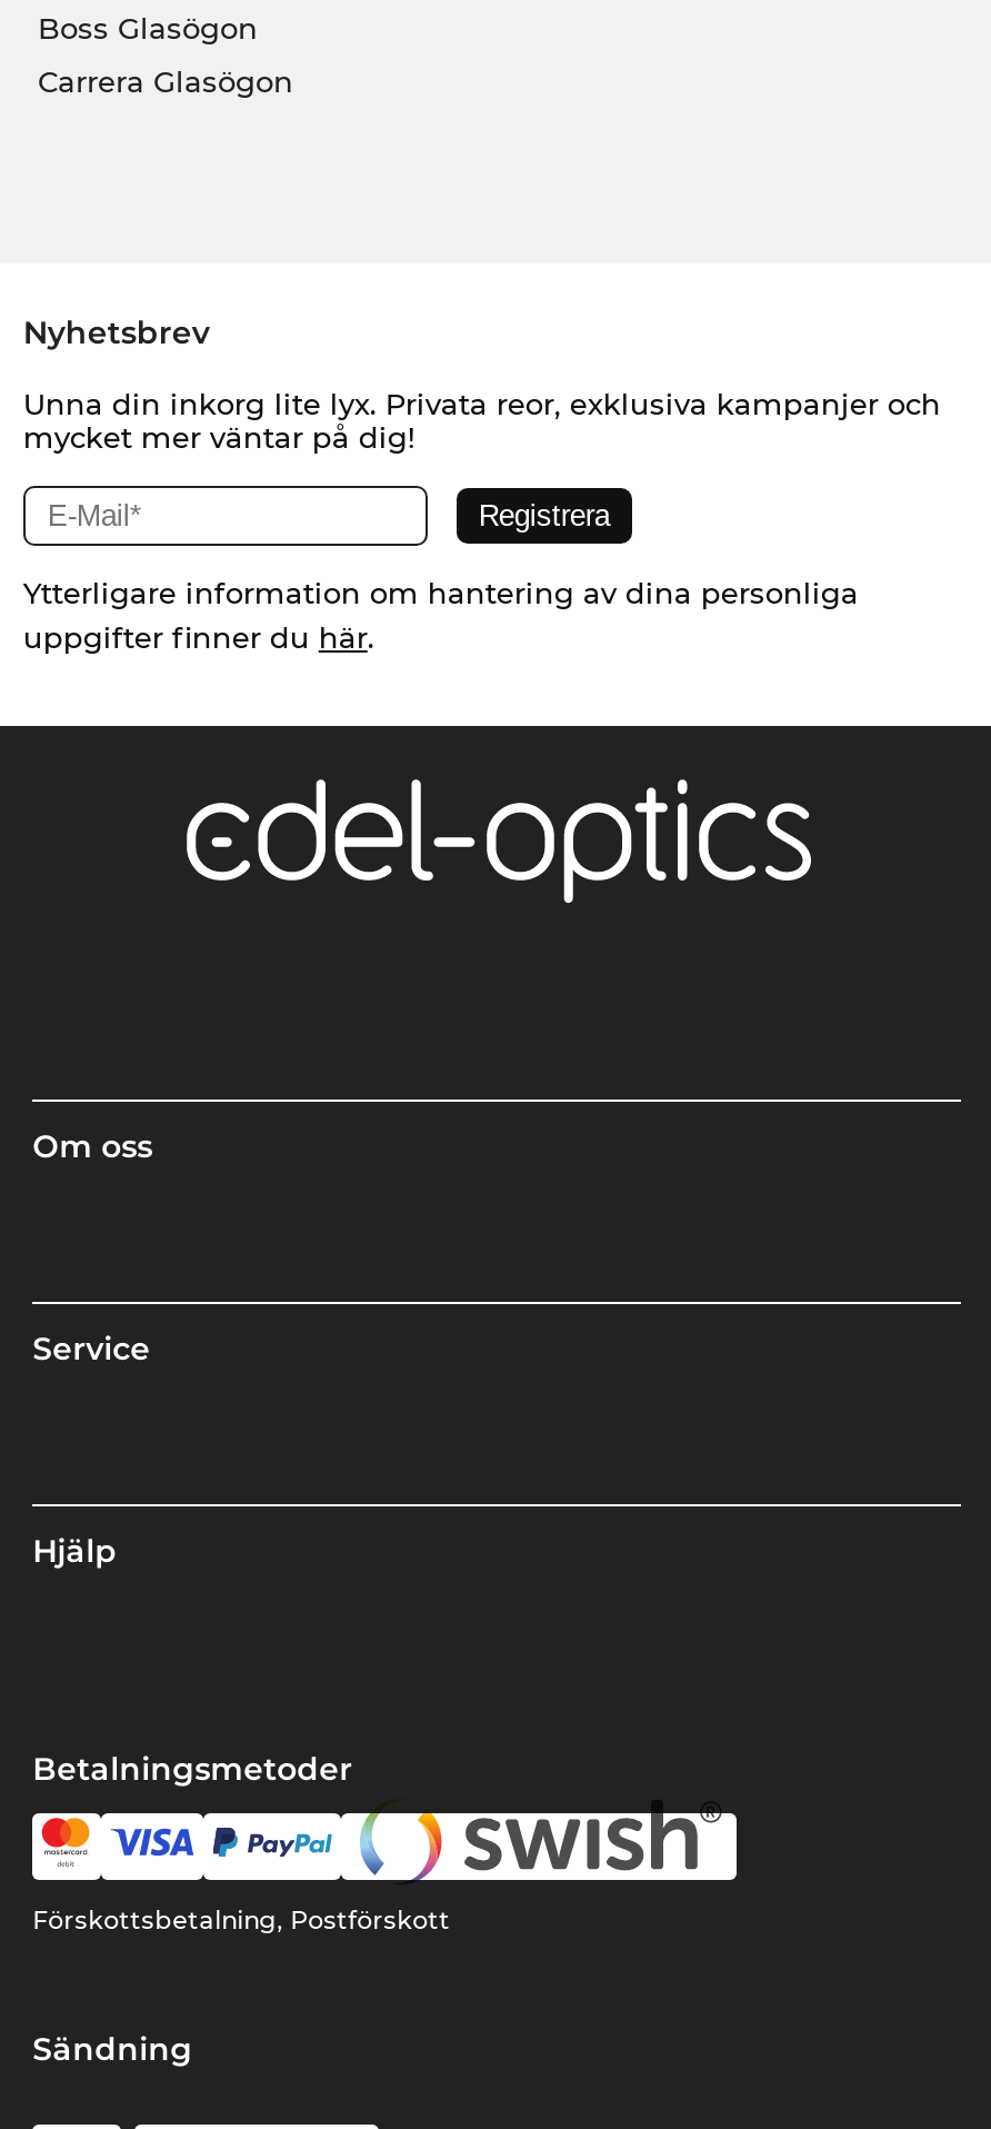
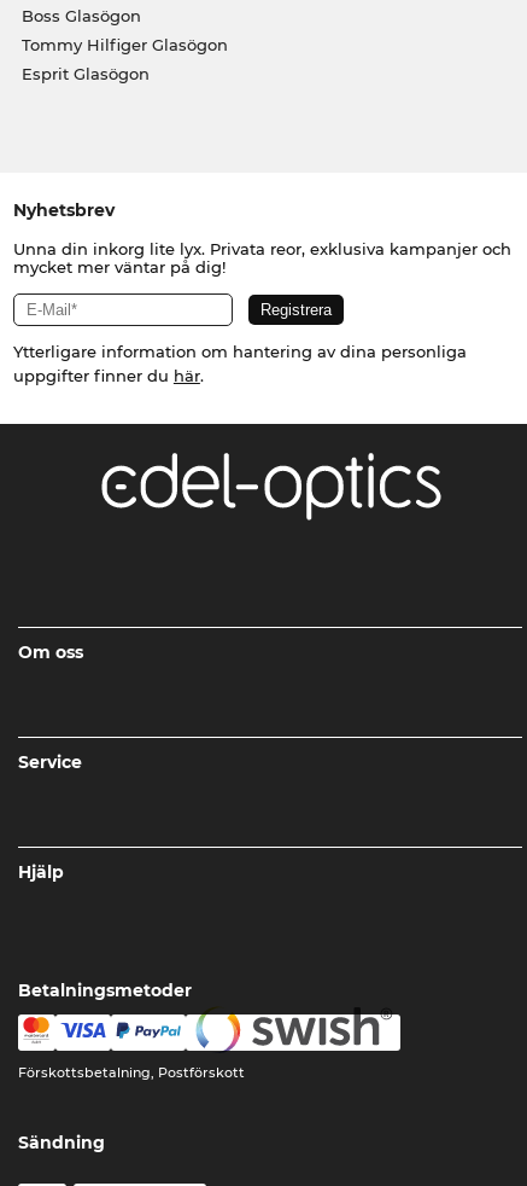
- Carrera Glasögon
+ Tommy Hilfiger Glasögon
+ Esprit Glasögon
